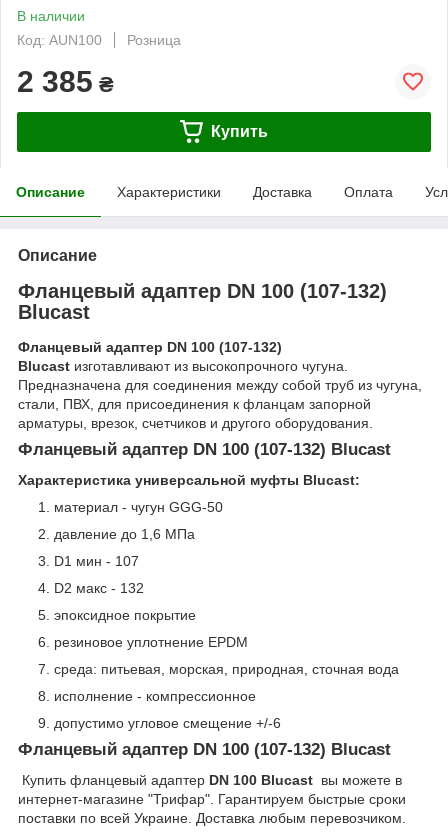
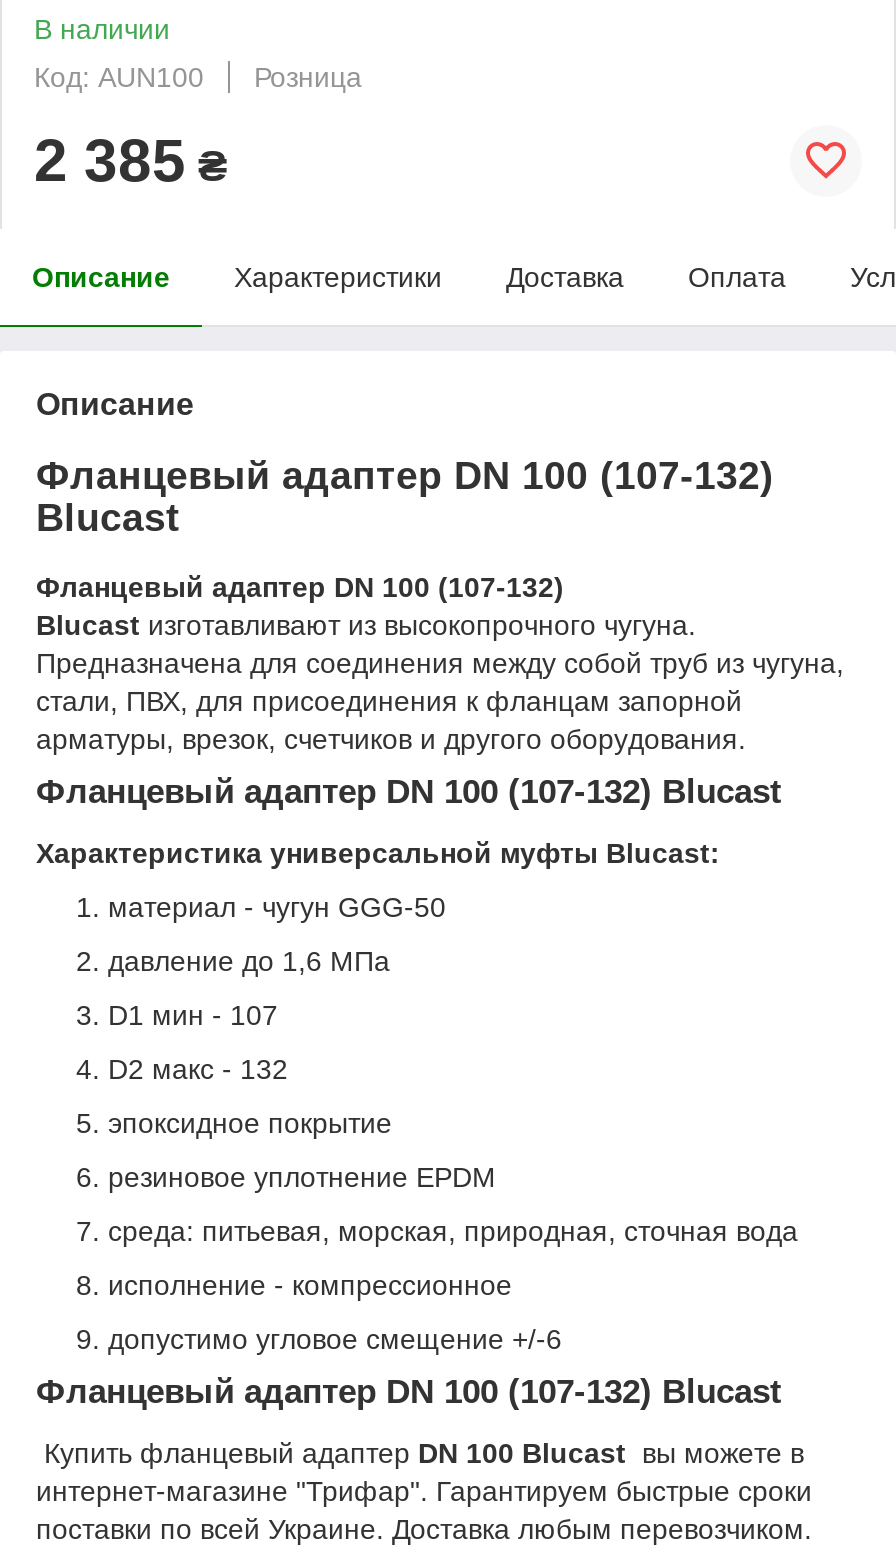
- Купить
